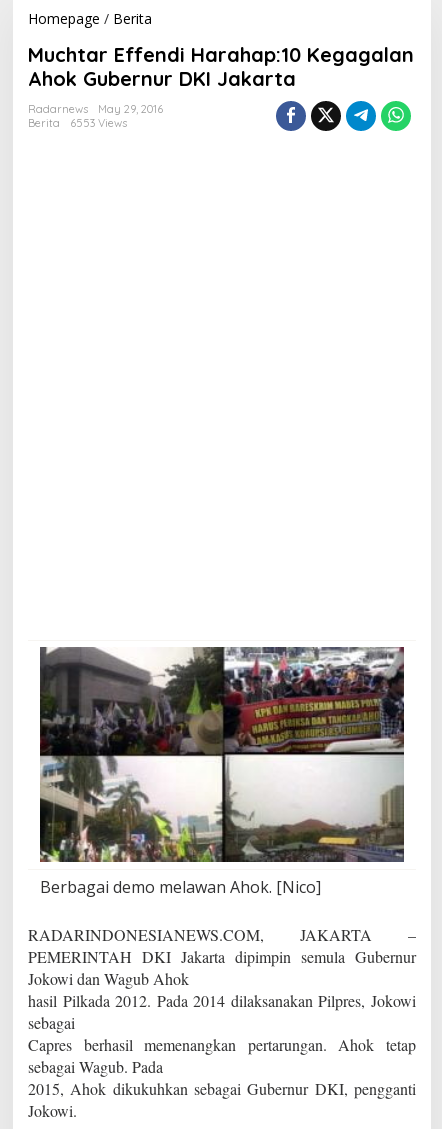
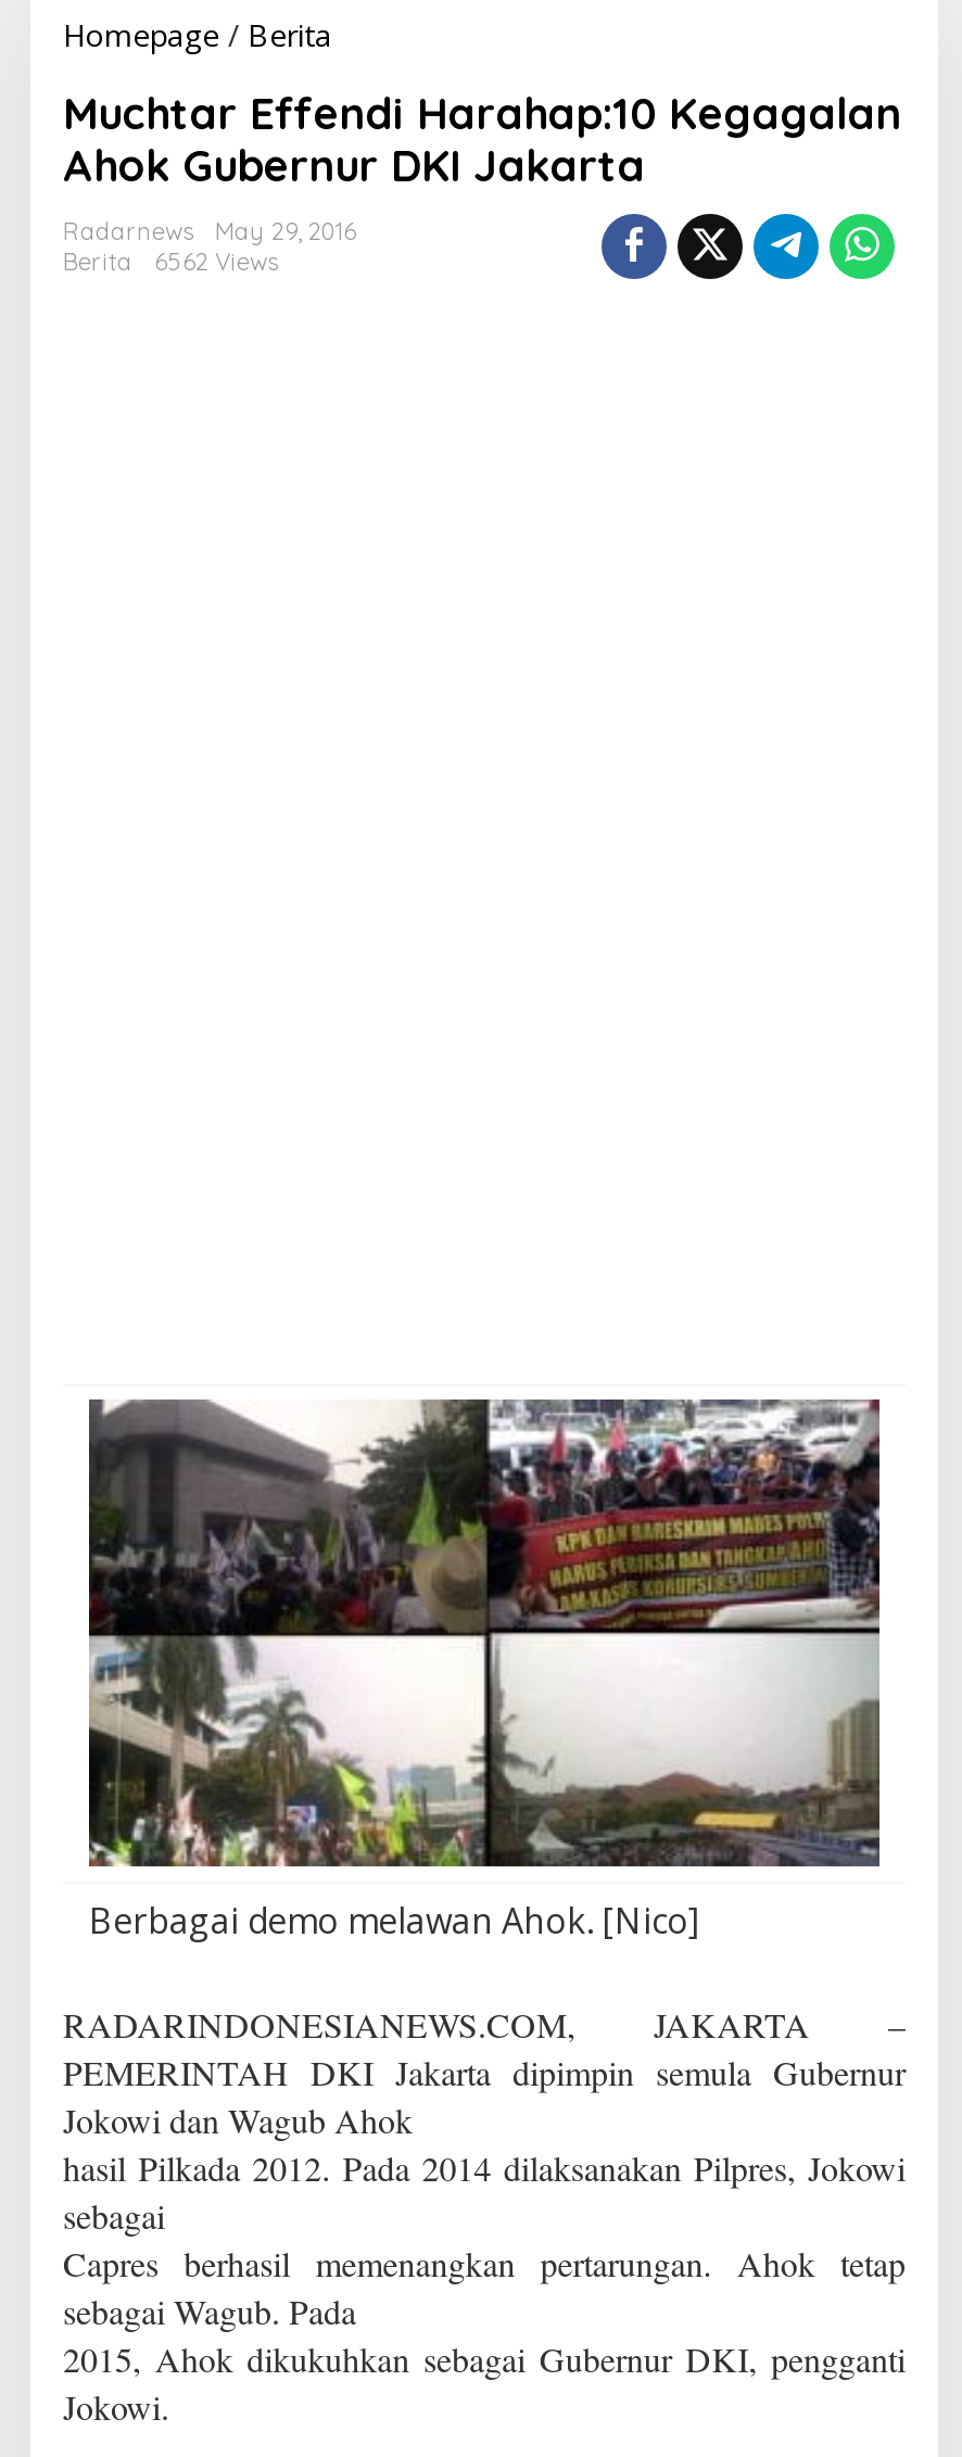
- 6553 Views
+ 6562 Views
